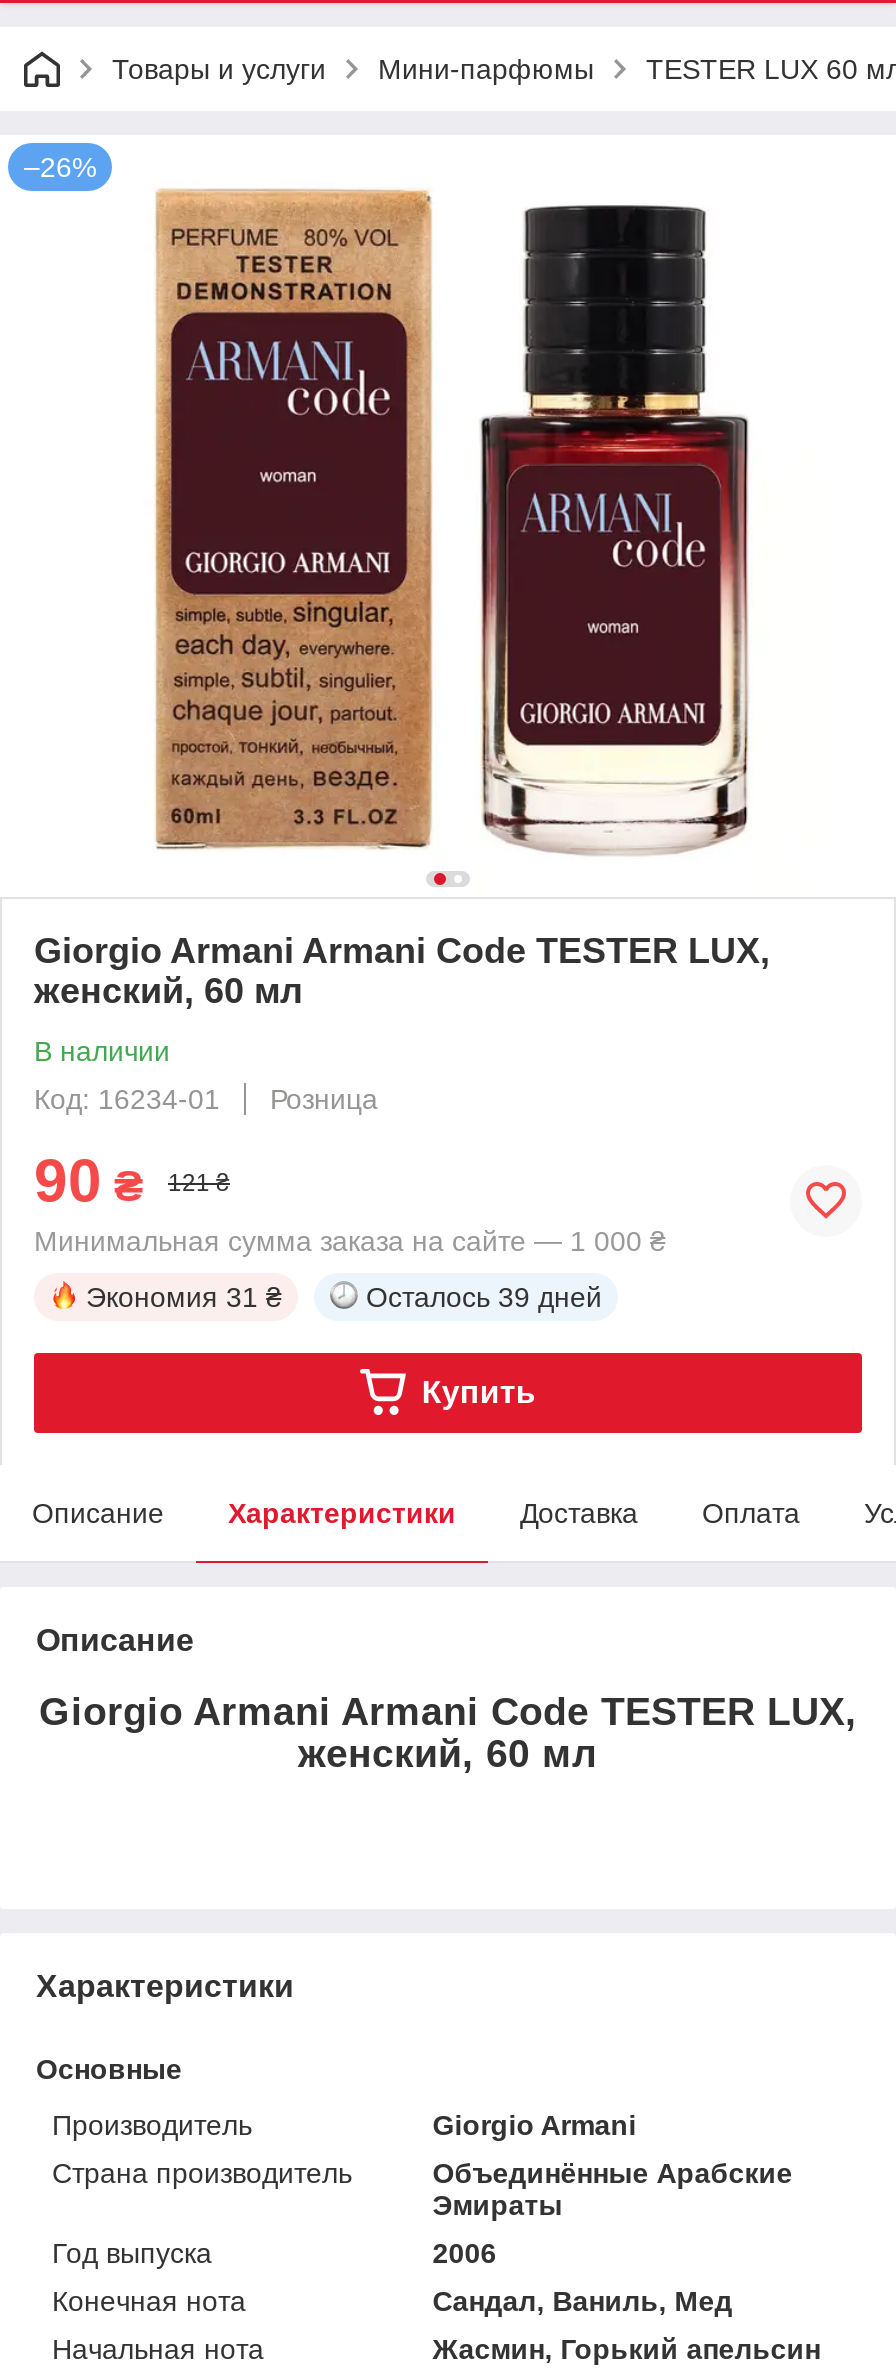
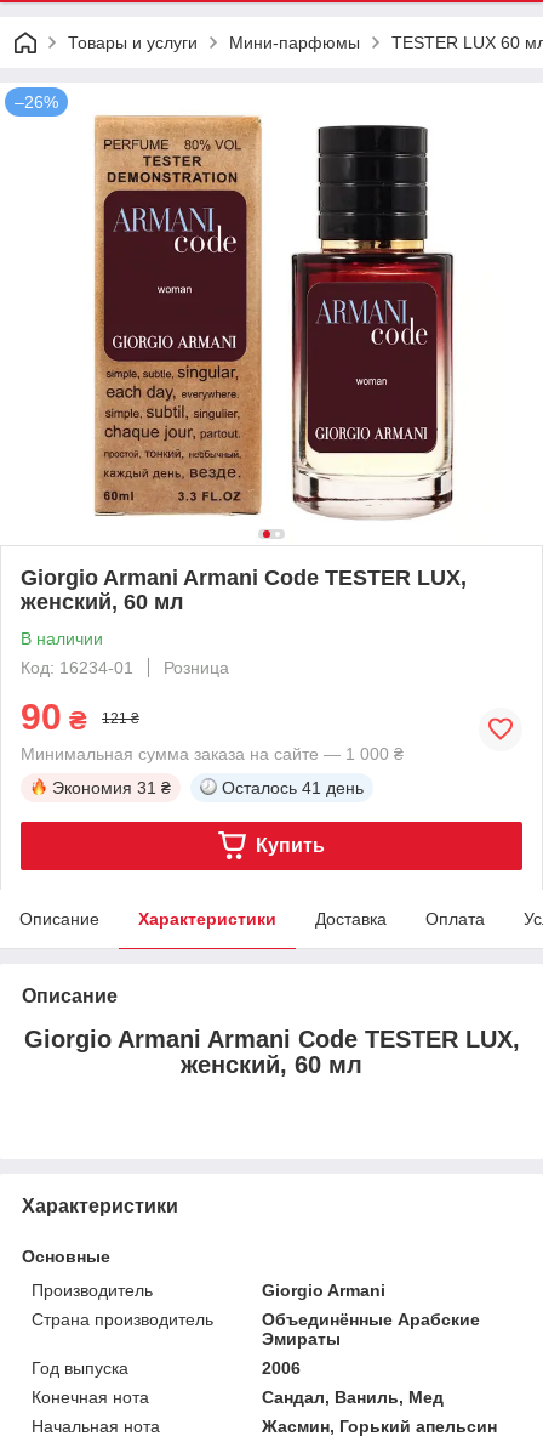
- Осталось 39 дней
+ Осталось 41 день
